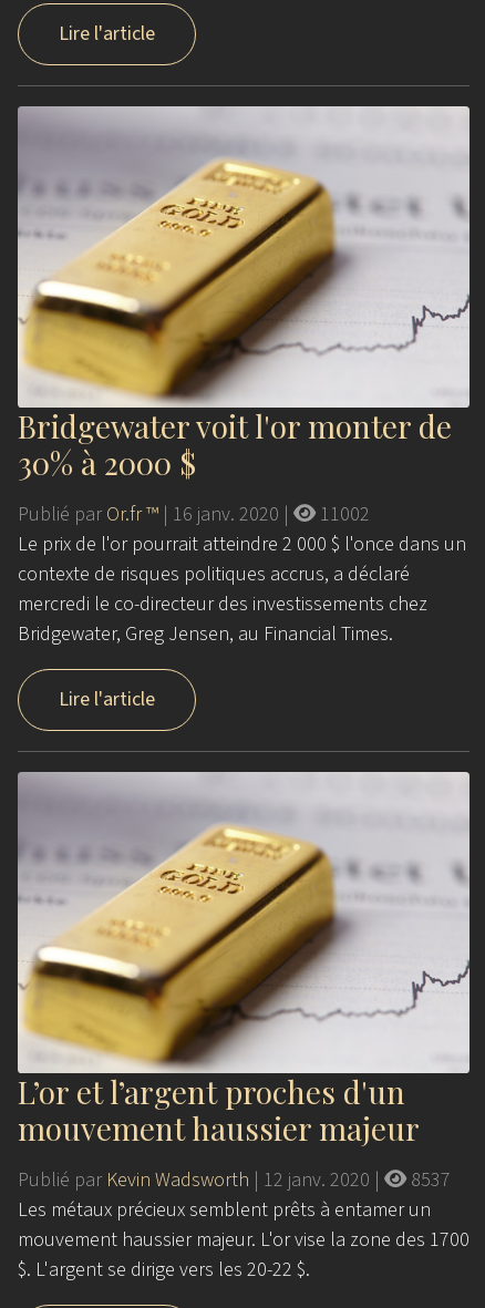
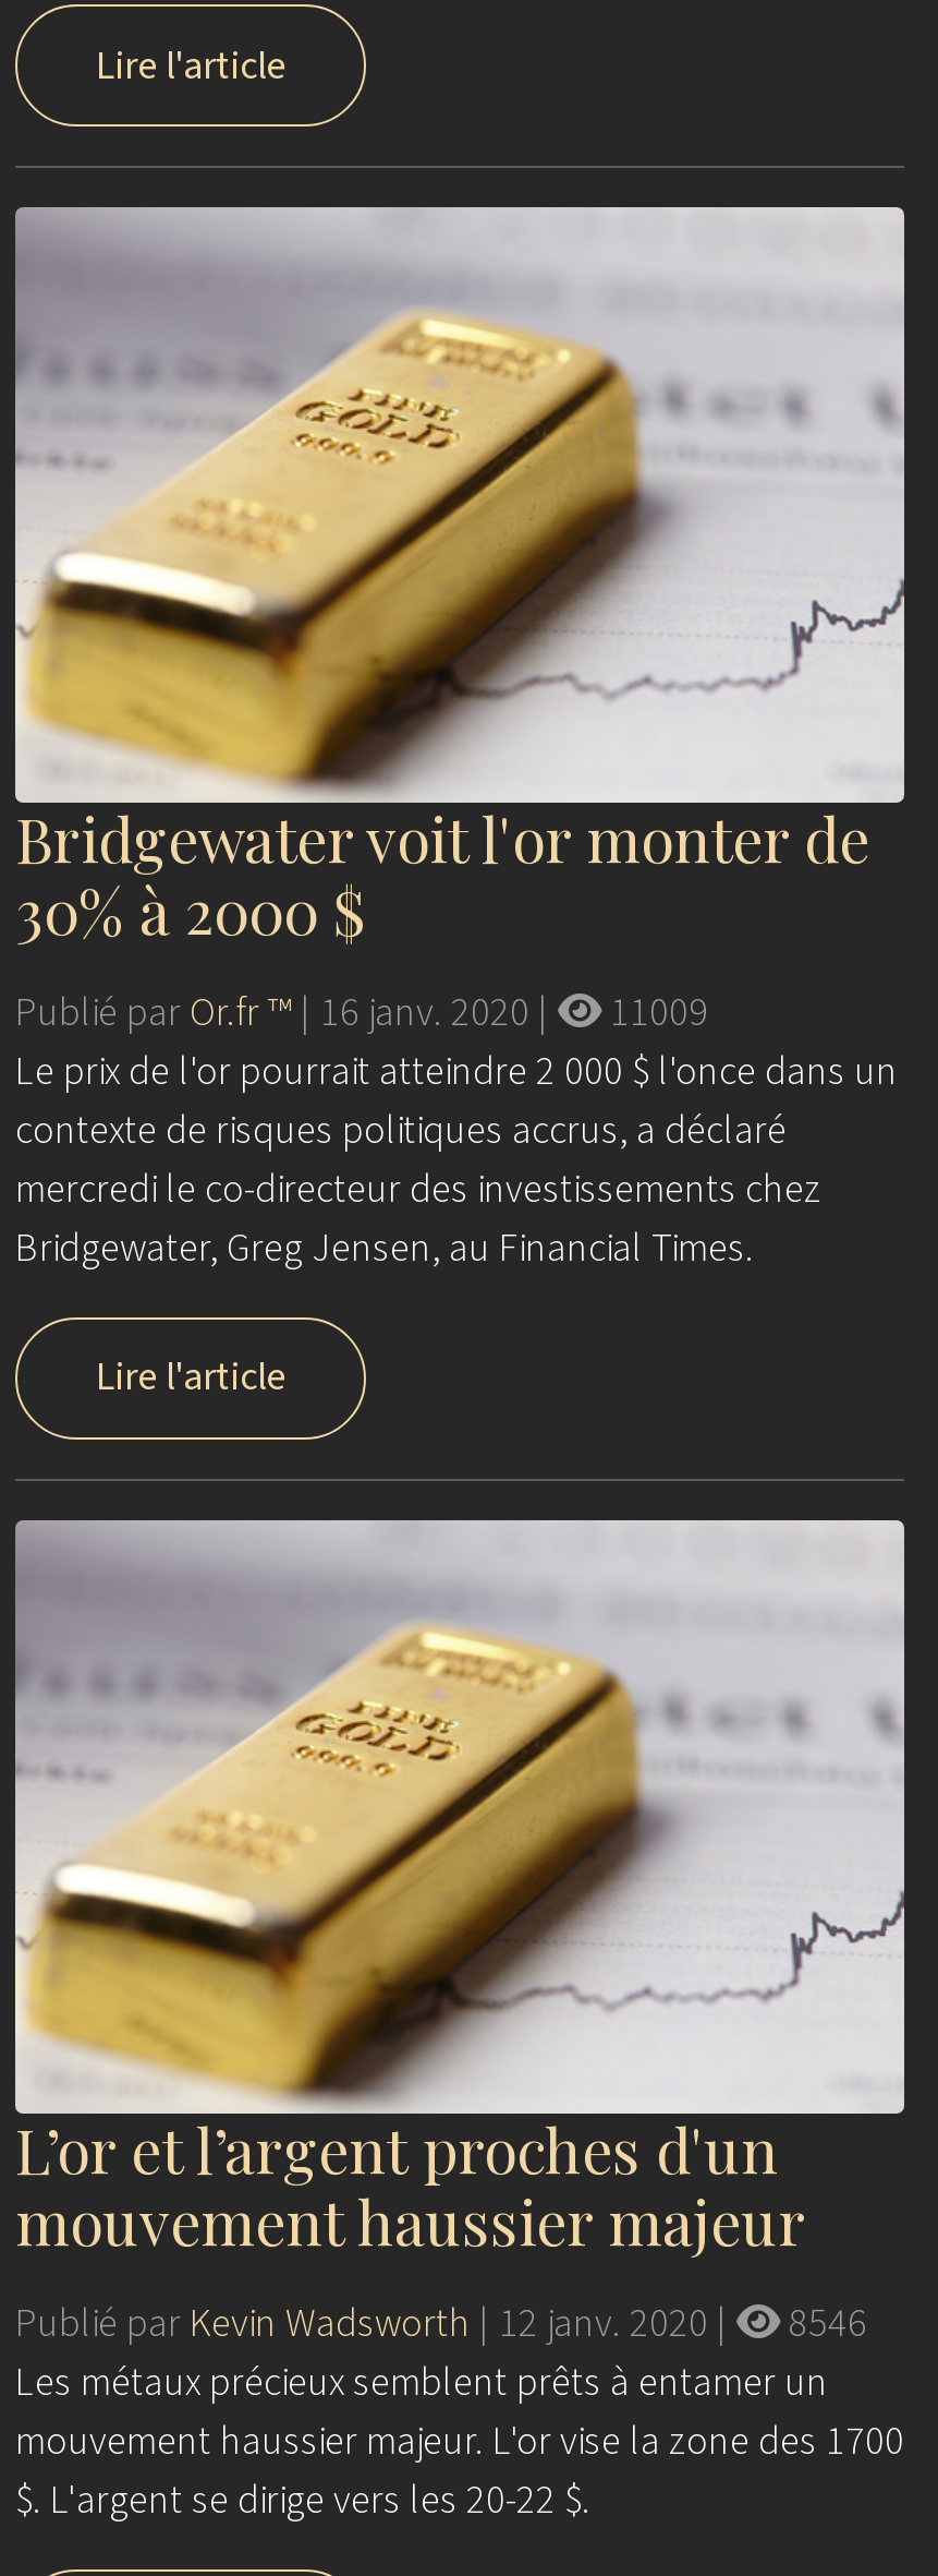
- 11002
+ 11009

- 8537
+ 8546
